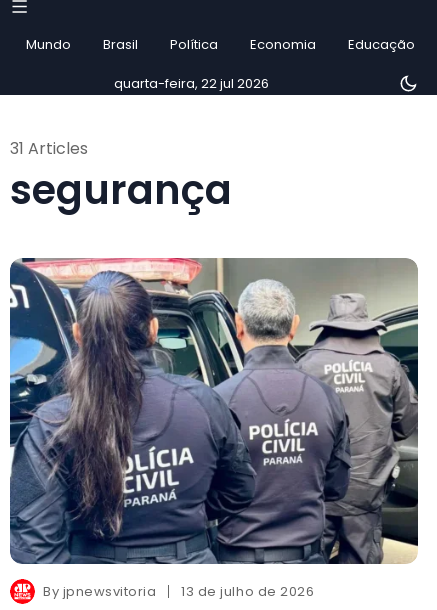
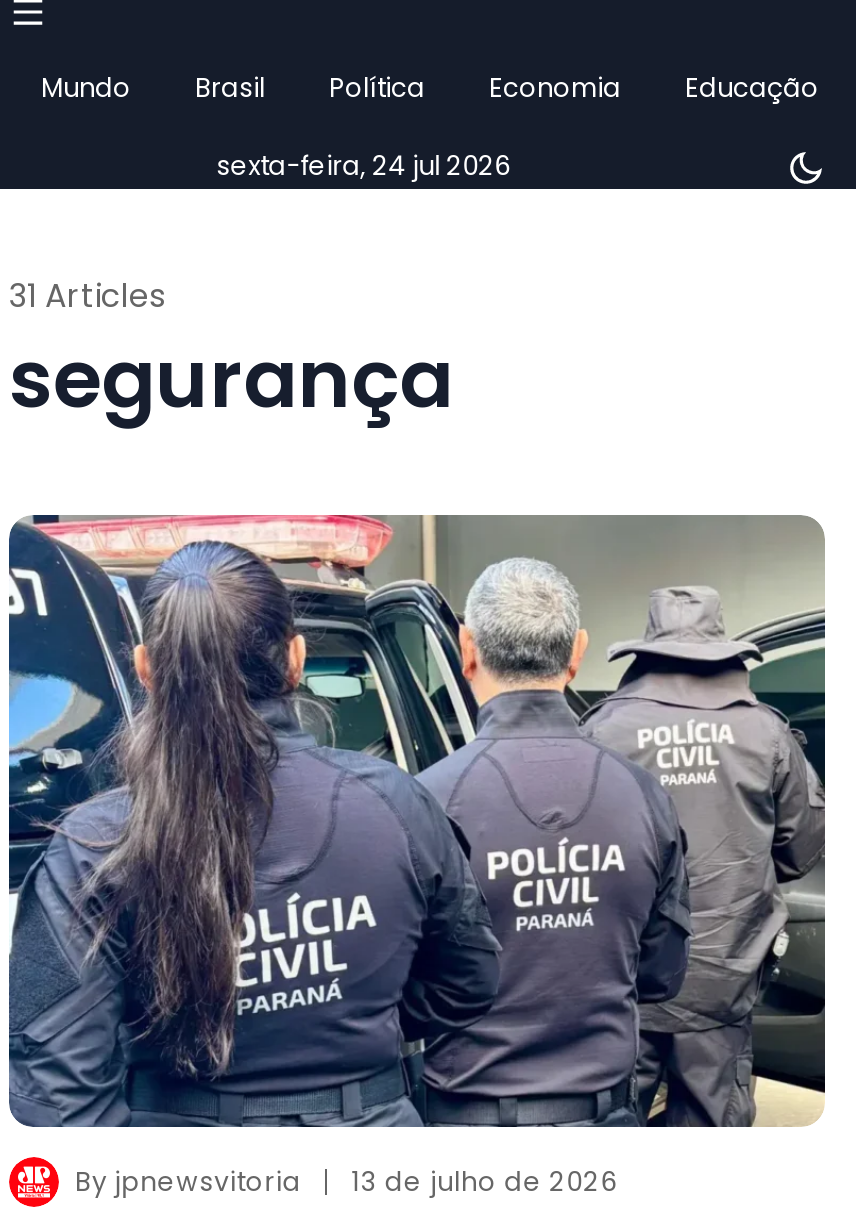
- quarta-feira, 22 jul 2026
+ sexta-feira, 24 jul 2026
